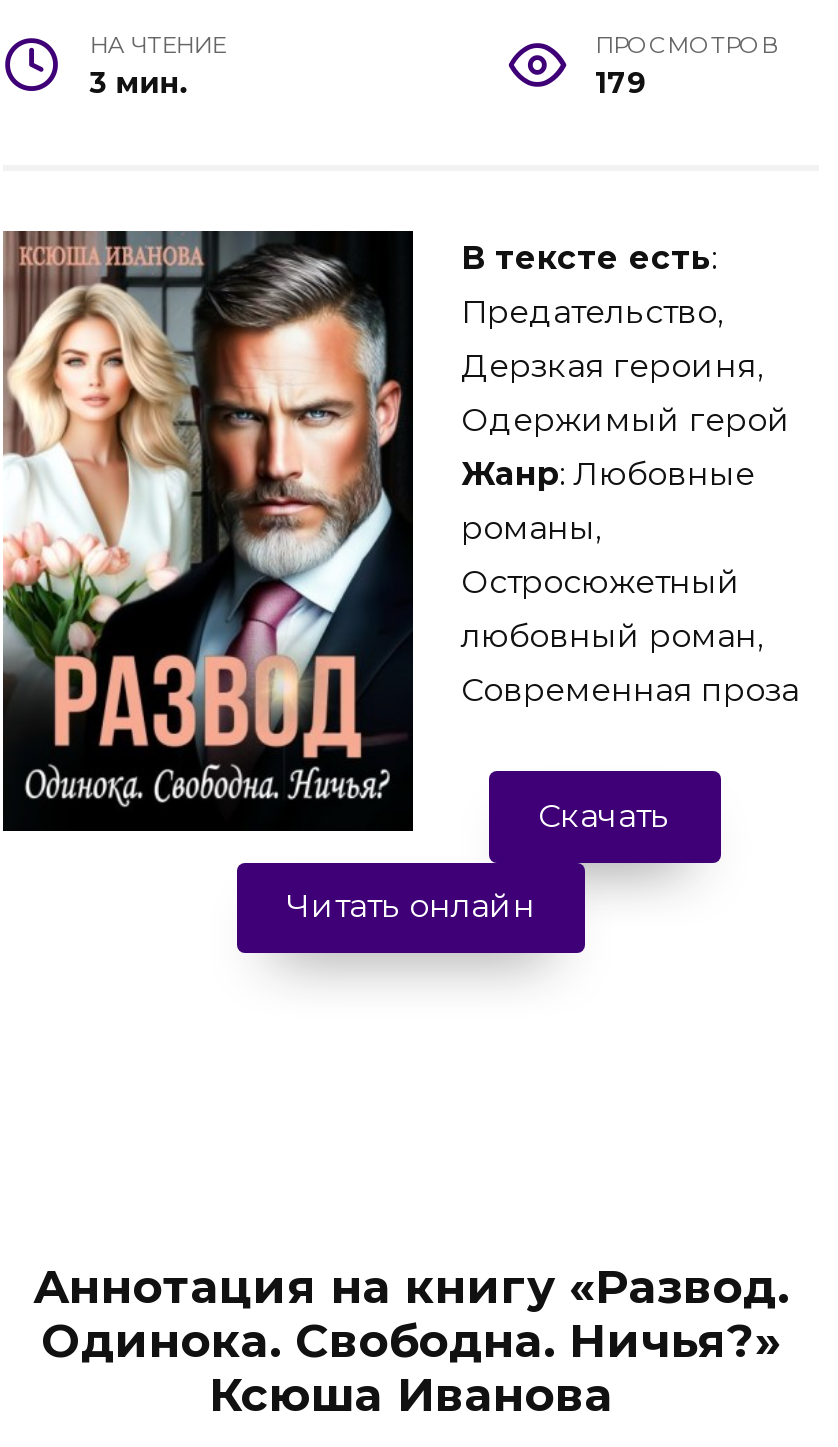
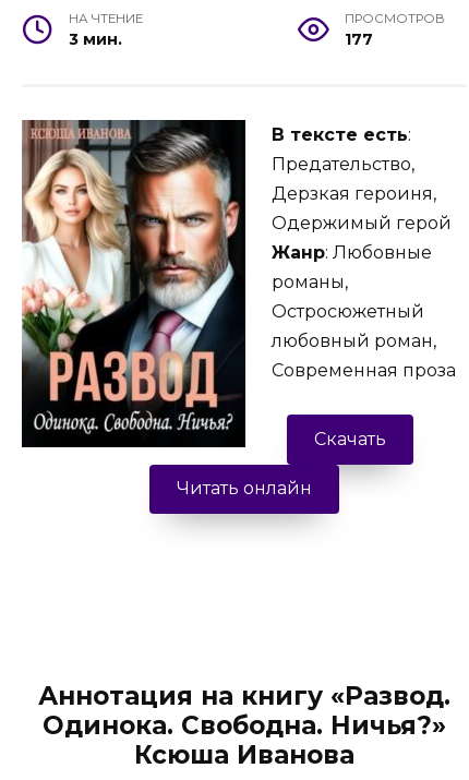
- 179
+ 177
